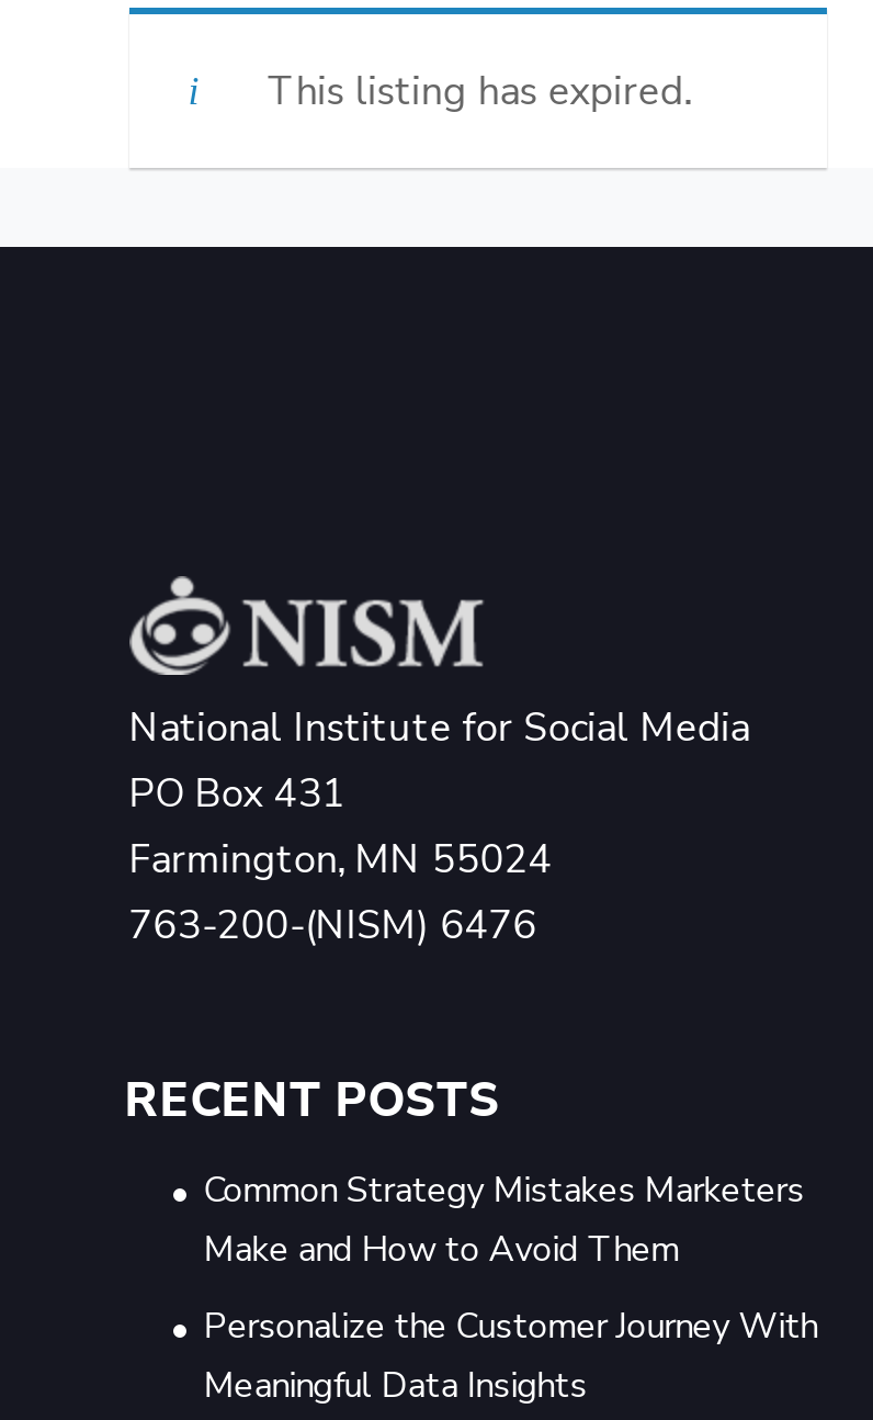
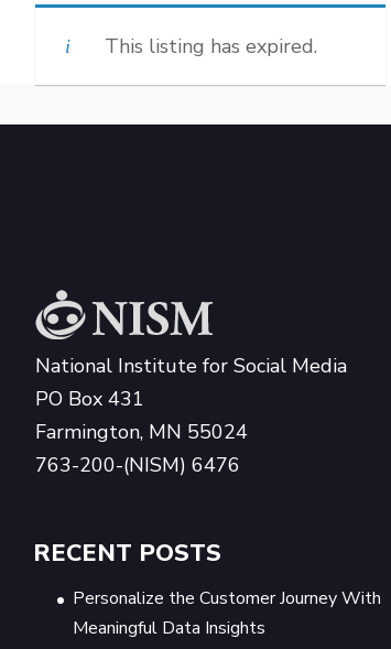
- Common Strategy Mistakes Marketers
- Make and How to Avoid Them
